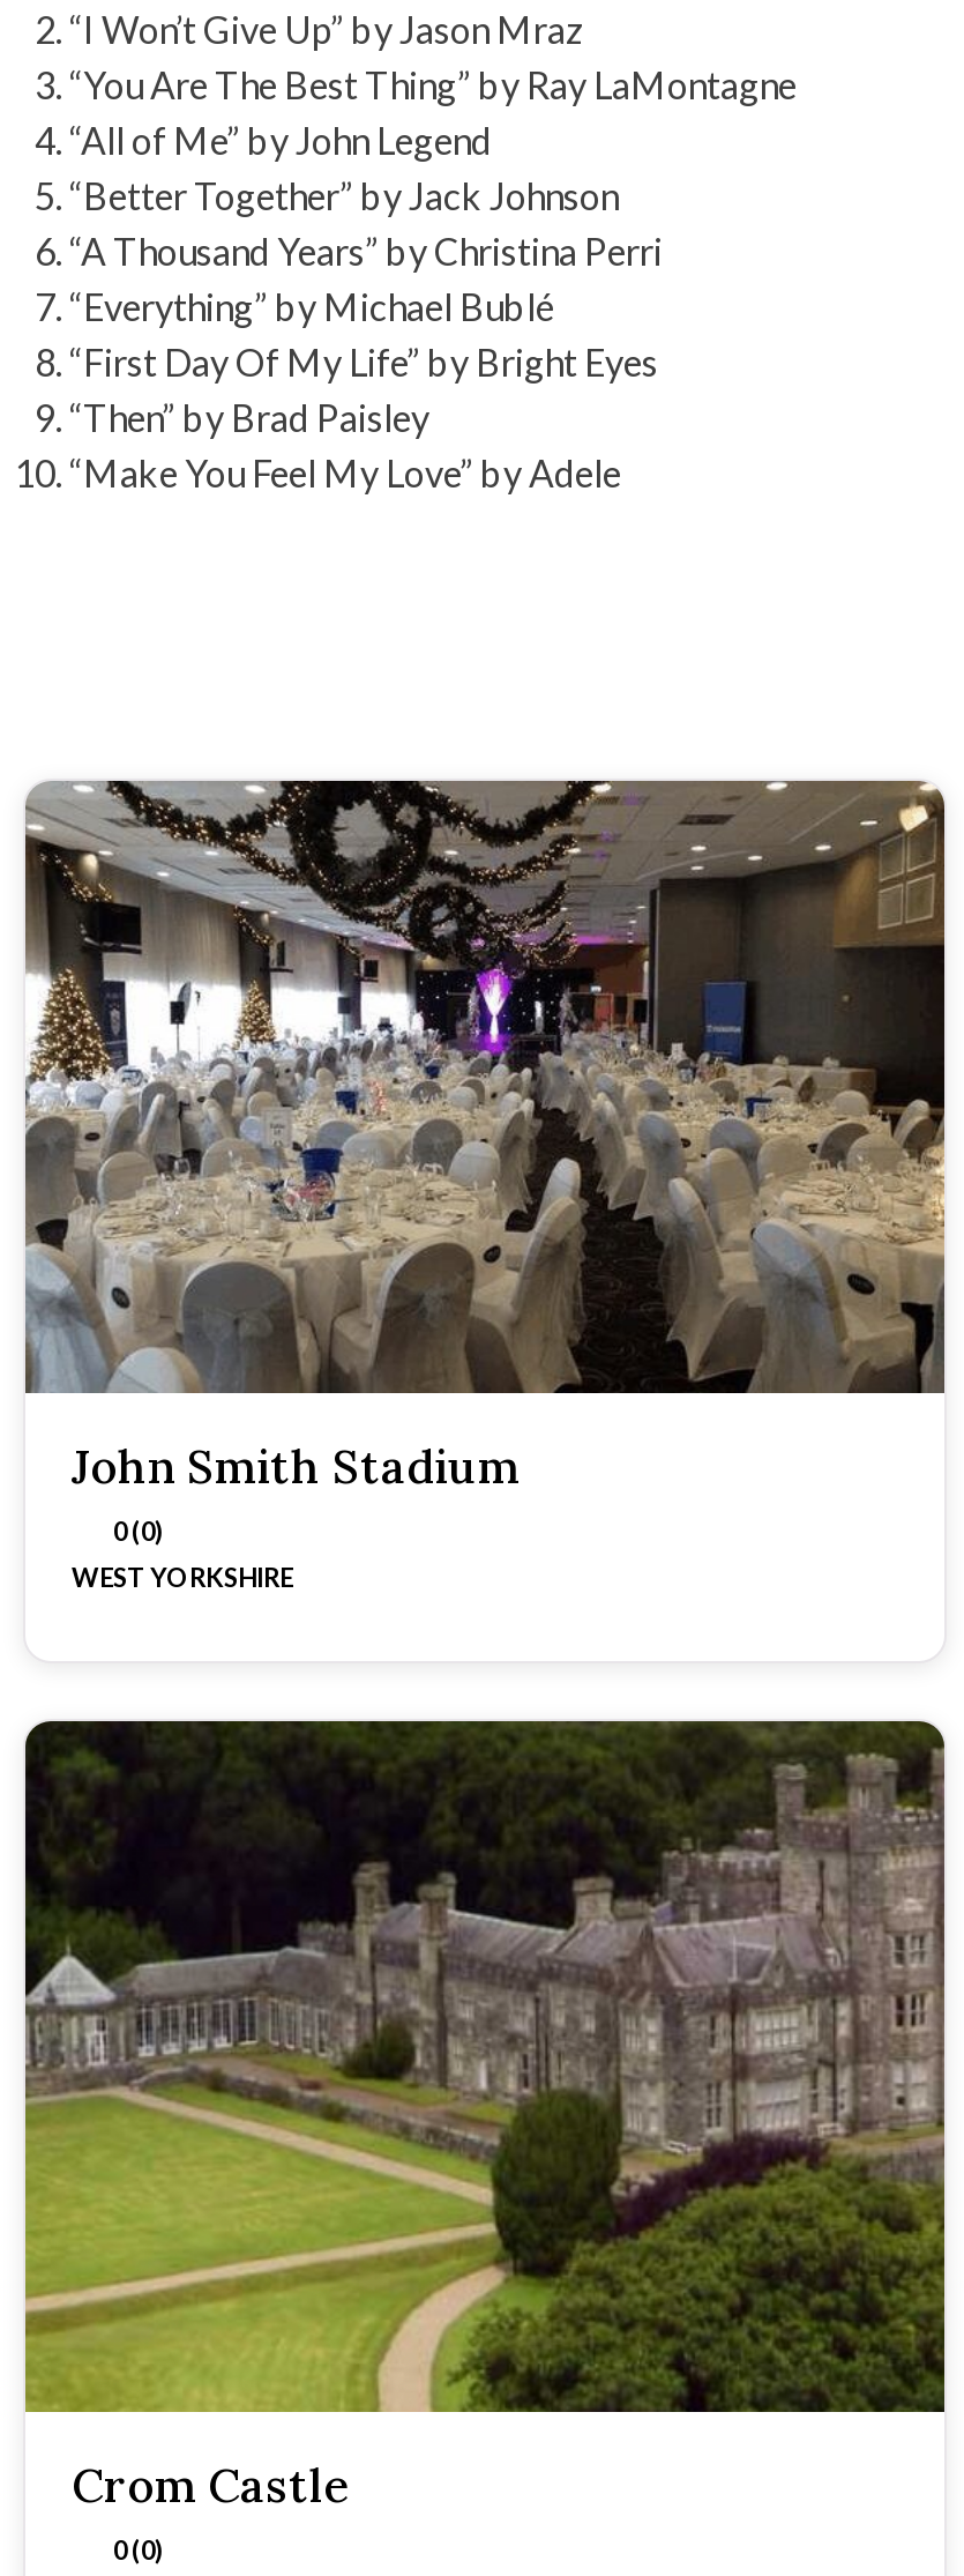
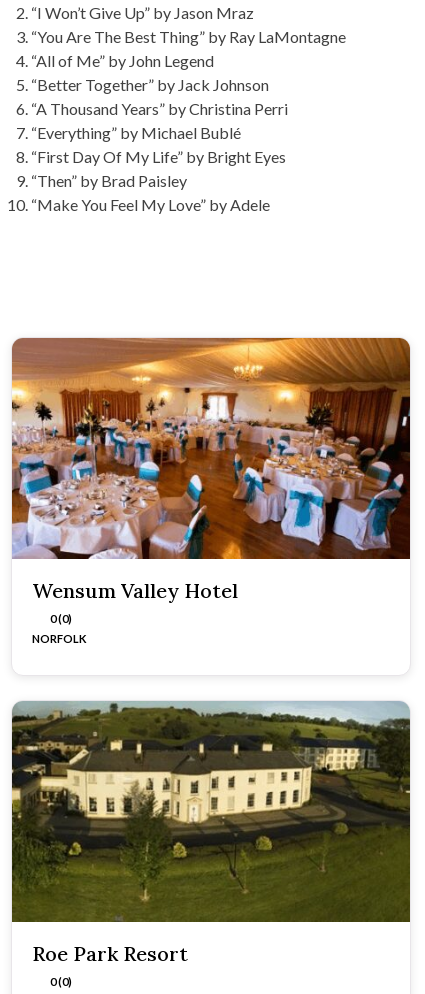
- [image]
- John Smith Stadium
+ [image]
+ Wensum Valley Hotel

- WEST YORKSHIRE
+ NORFOLK

- [image]
- Crom Castle
+ [image]
+ Roe Park Resort
